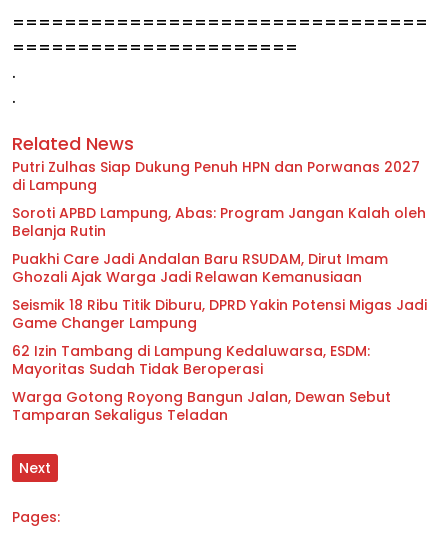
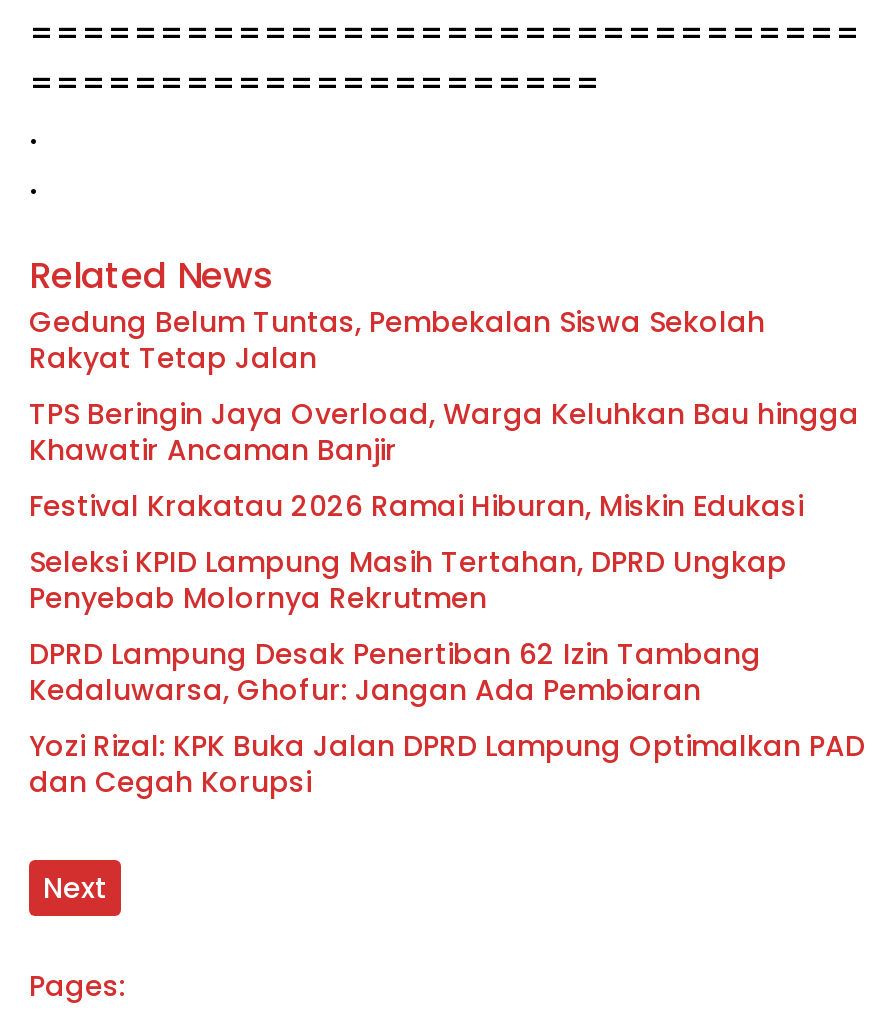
- Putri Zulhas Siap Dukung Penuh HPN dan Porwanas 2027
- di Lampung
- Soroti APBD Lampung, Abas: Program Jangan Kalah oleh
- Belanja Rutin
- Puakhi Care Jadi Andalan Baru RSUDAM, Dirut Imam
- Ghozali Ajak Warga Jadi Relawan Kemanusiaan
- Seismik 18 Ribu Titik Diburu, DPRD Yakin Potensi Migas Jadi
- Game Changer Lampung
- 62 Izin Tambang di Lampung Kedaluwarsa, ESDM:
- Mayoritas Sudah Tidak Beroperasi
- Warga Gotong Royong Bangun Jalan, Dewan Sebut
- Tamparan Sekaligus Teladan
+ Gedung Belum Tuntas, Pembekalan Siswa Sekolah
+ Rakyat Tetap Jalan
+ TPS Beringin Jaya Overload, Warga Keluhkan Bau hingga
+ Khawatir Ancaman Banjir
+ Festival Krakatau 2026 Ramai Hiburan, Miskin Edukasi
+ Seleksi KPID Lampung Masih Tertahan, DPRD Ungkap
+ Penyebab Molornya Rekrutmen
+ DPRD Lampung Desak Penertiban 62 Izin Tambang
+ Kedaluwarsa, Ghofur: Jangan Ada Pembiaran
+ Yozi Rizal: KPK Buka Jalan DPRD Lampung Optimalkan PAD
+ dan Cegah Korupsi
